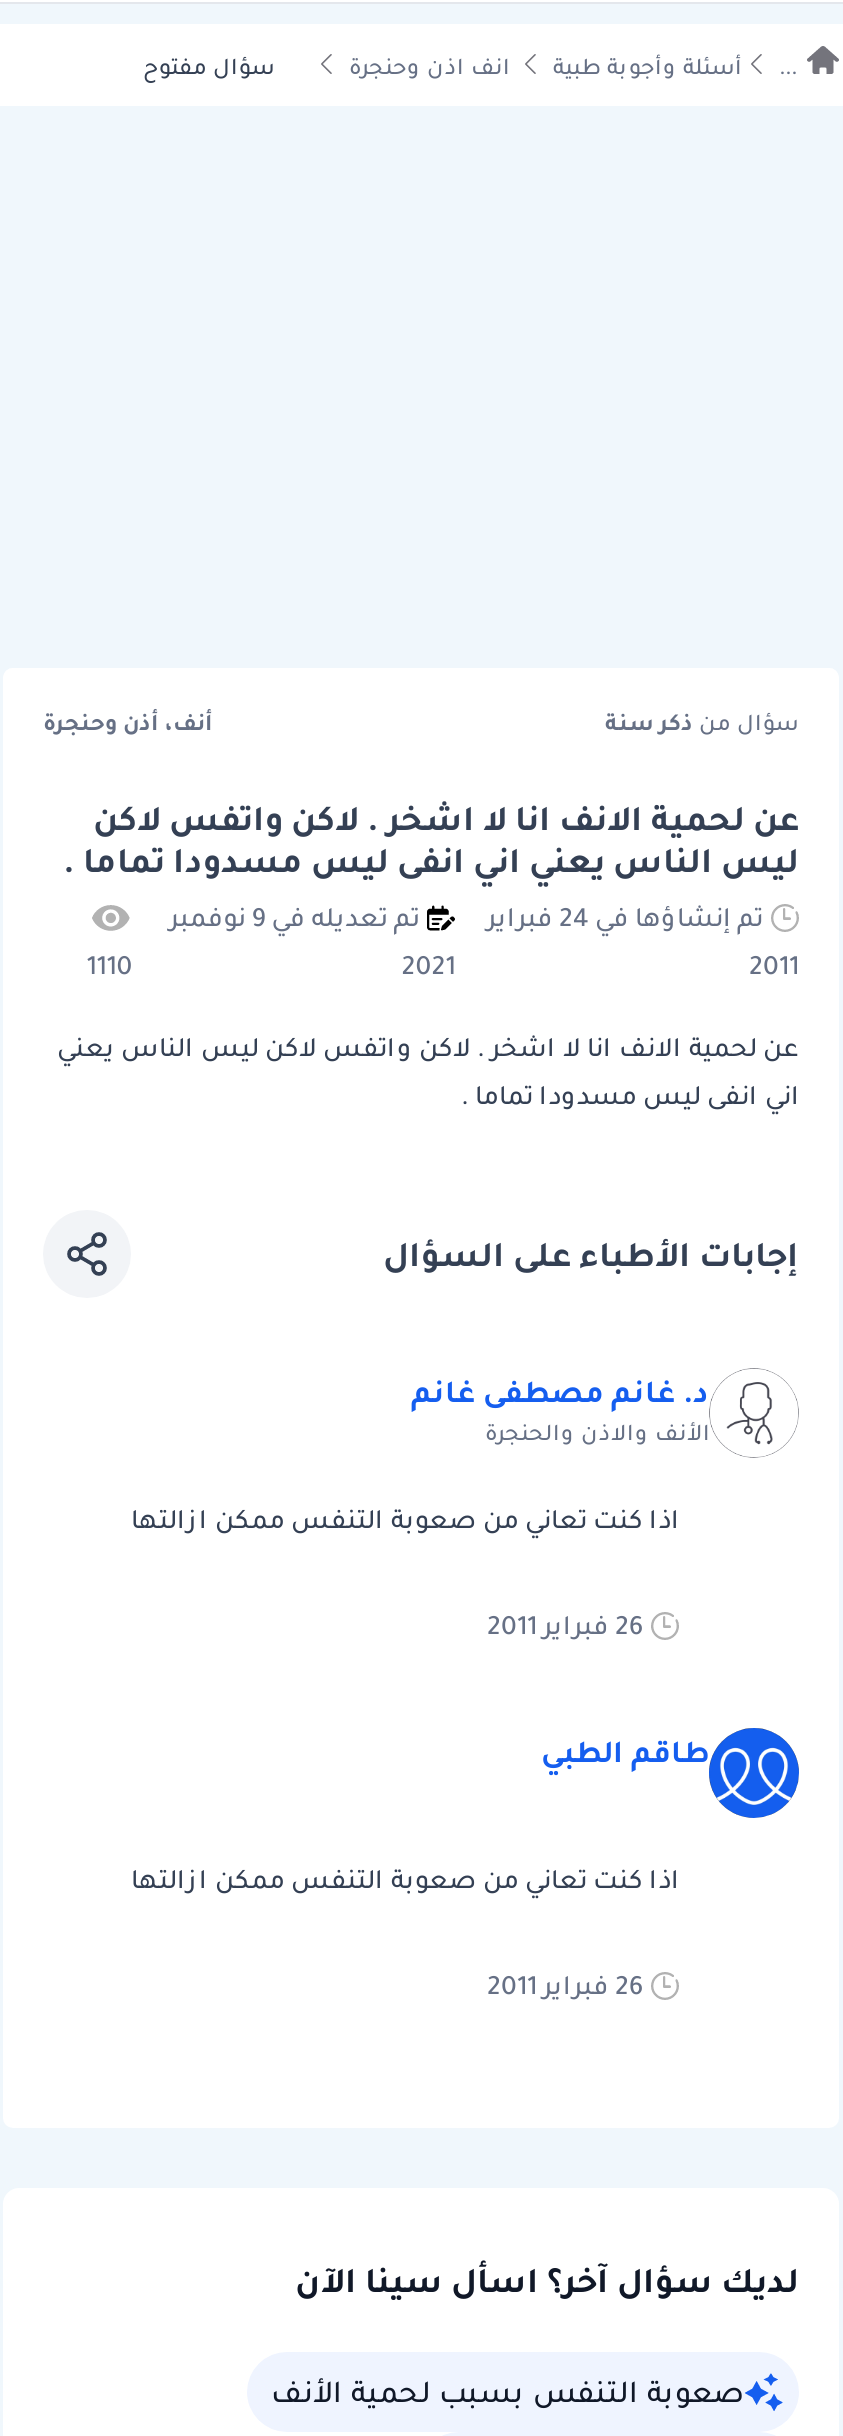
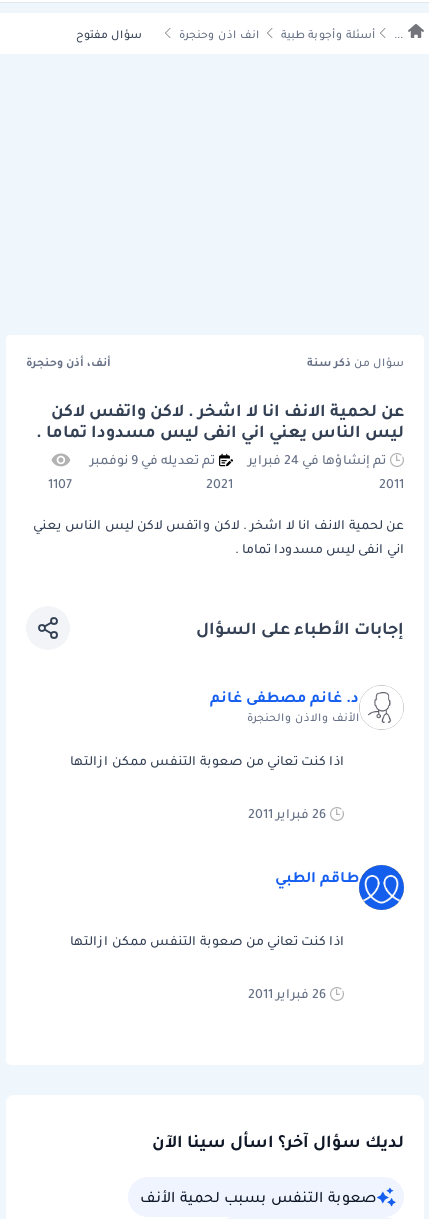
- 1110
+ 1107
